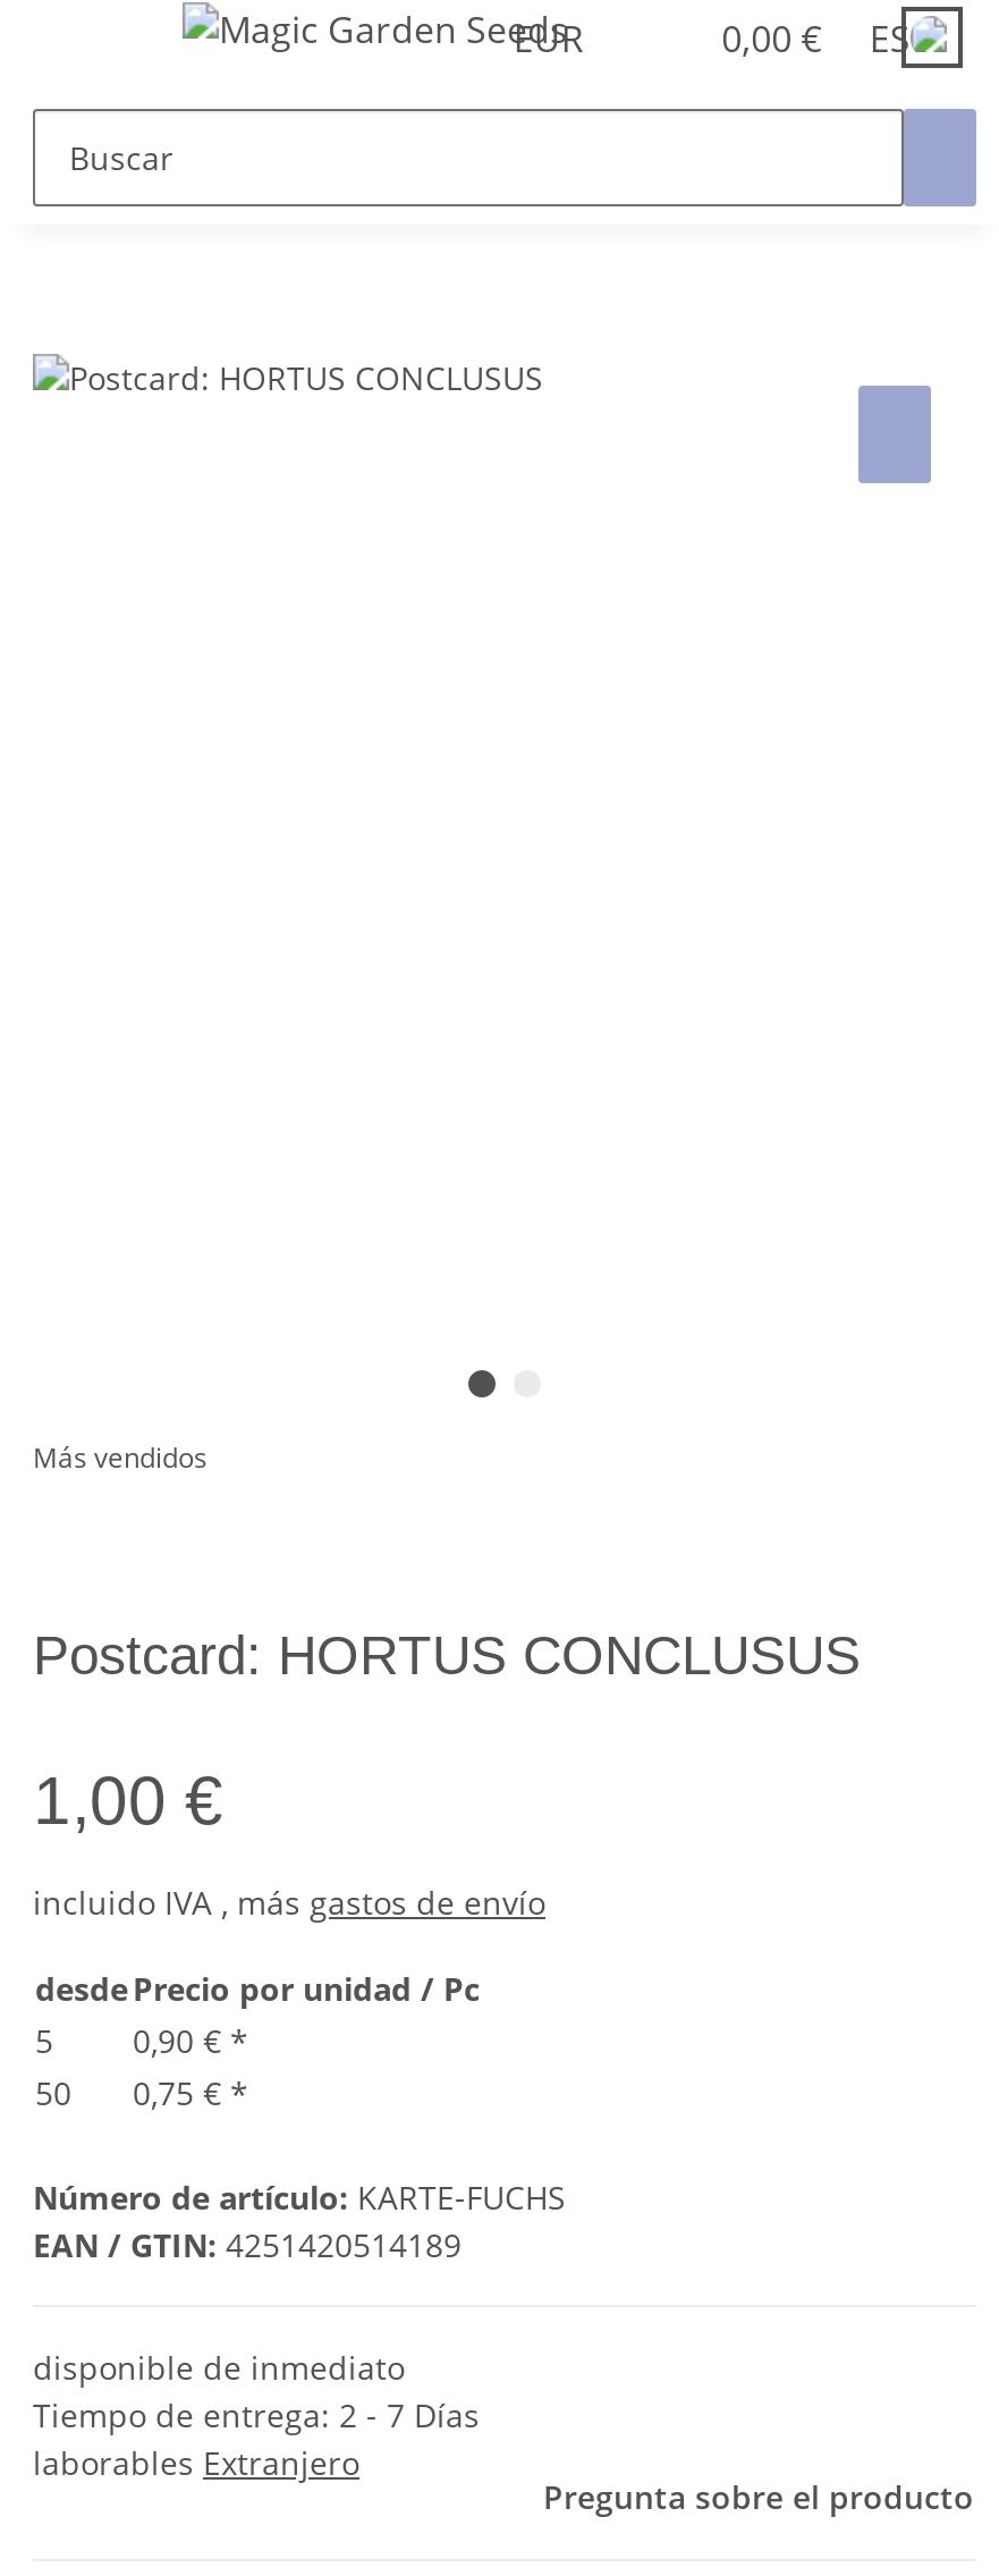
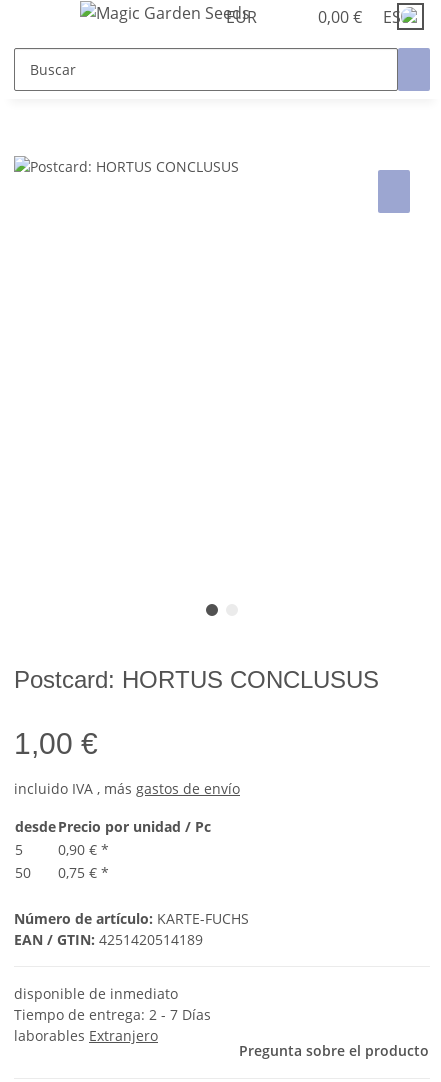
- Más vendidos
